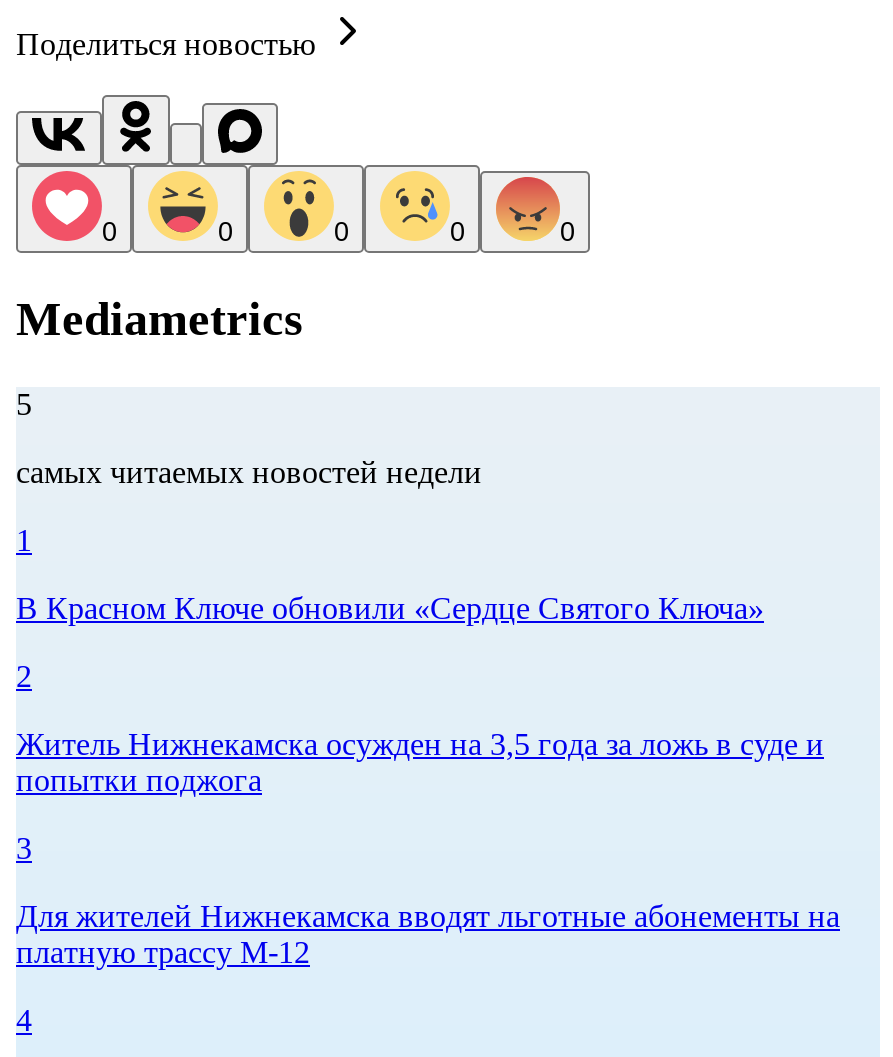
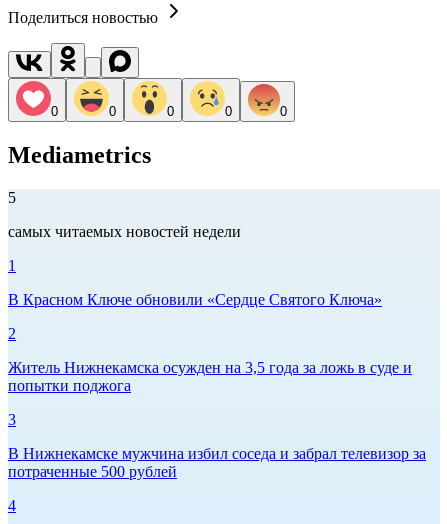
- Для жителей Нижнекамска вводят льготные абонементы на
- платную трассу М-12
+ В Нижнекамске мужчина избил соседа и забрал телевизор за
+ потраченные 500 рублей
